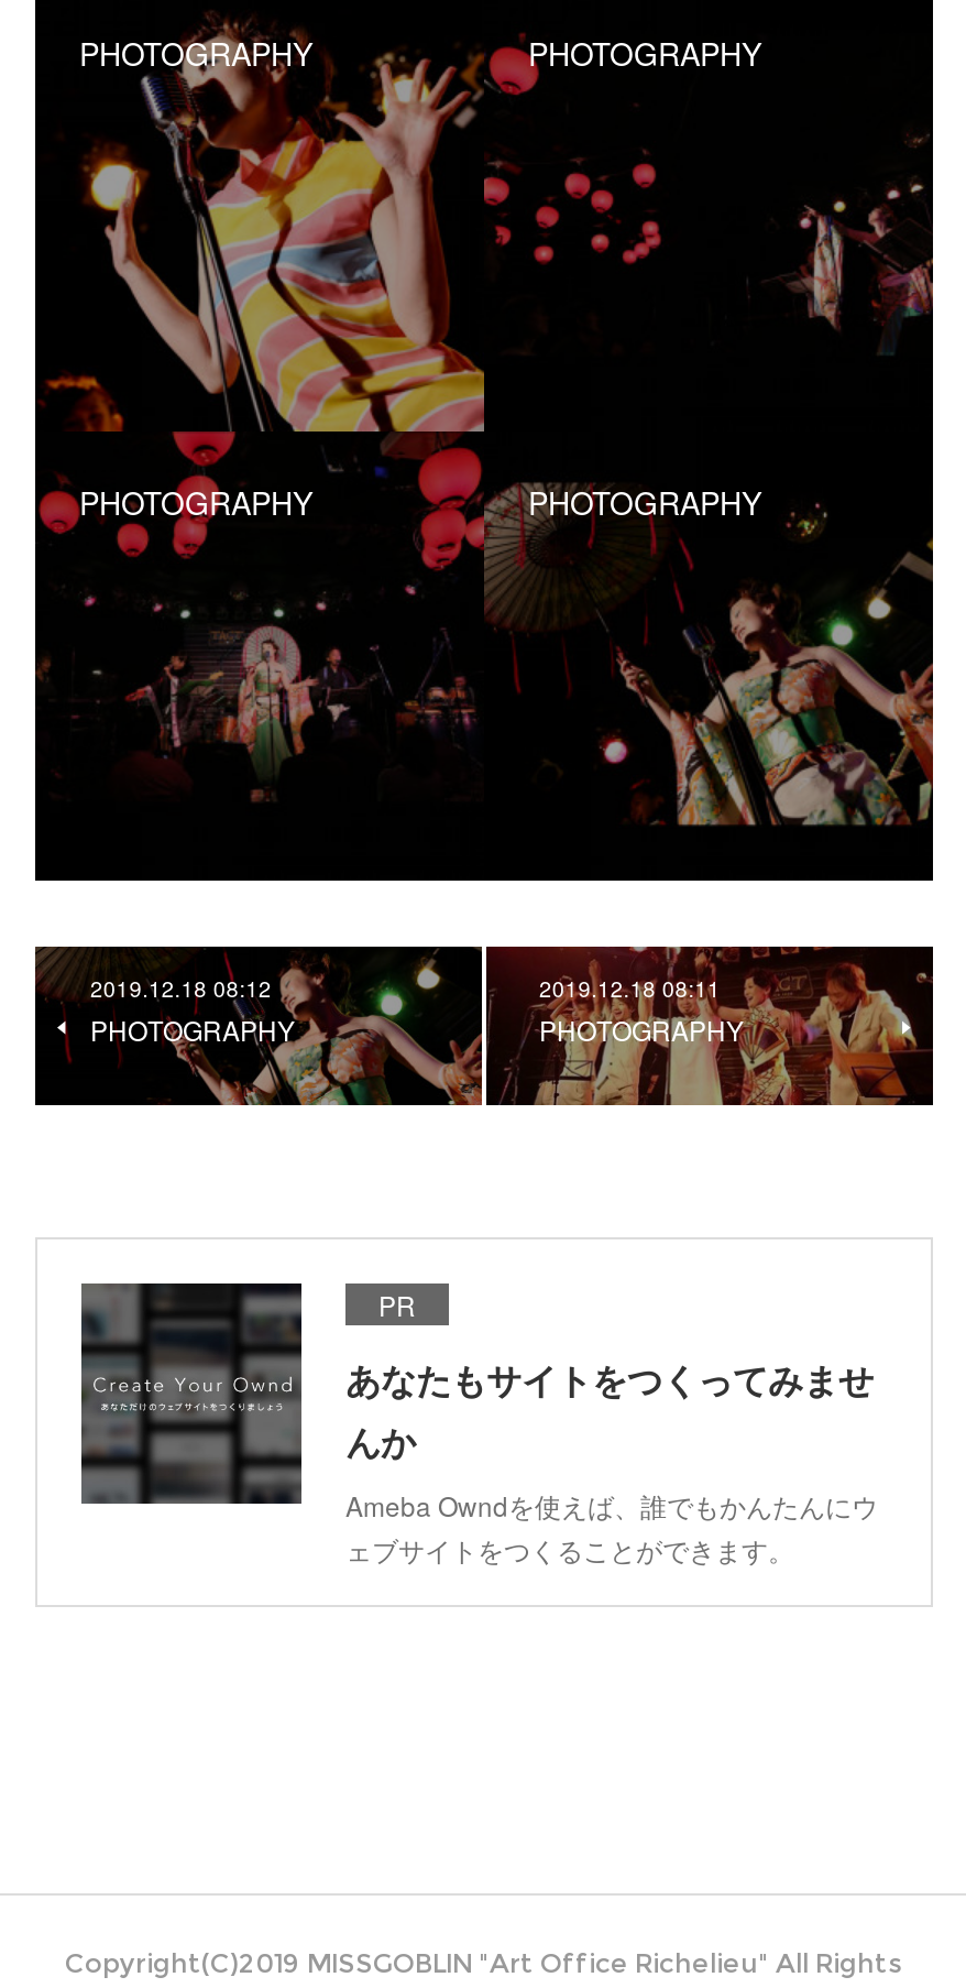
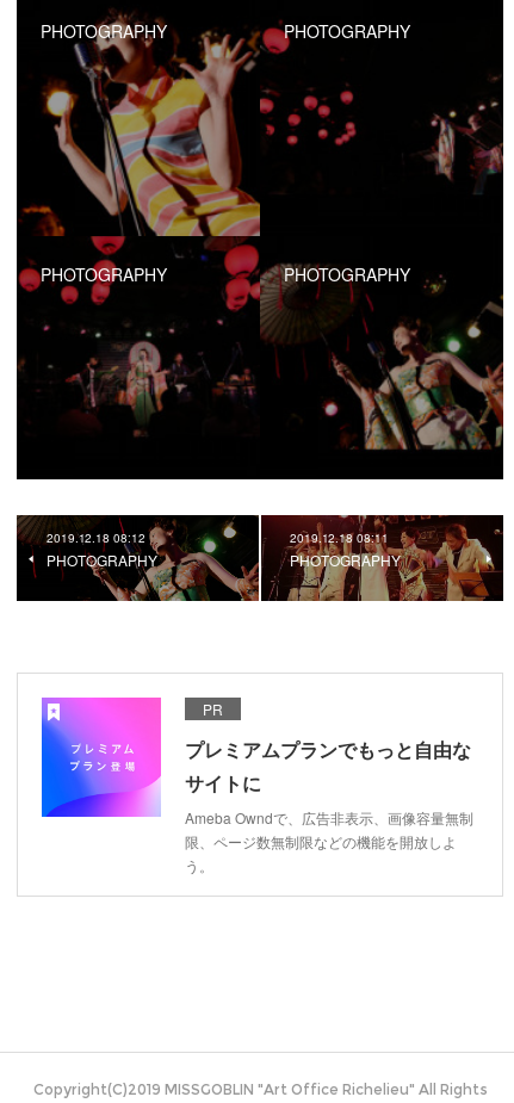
- [image]
- あなたもサイトをつくってみませ
- んか
- Ameba Owndを使えば、誰でもかんたんにウ
- ェブサイトをつくることができます。
+ [image]
+ プレミアムプランでもっと自由な
+ サイトに
+ Ameba Owndで、広告非表示、画像容量無制
+ 限、ページ数無制限などの機能を開放しよ
+ う。
